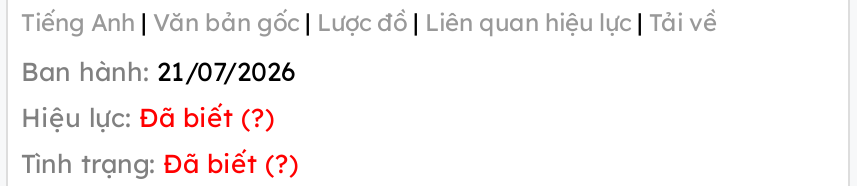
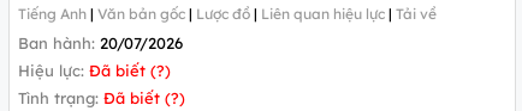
- Ban hành: 21/07/2026
+ Ban hành: 20/07/2026
